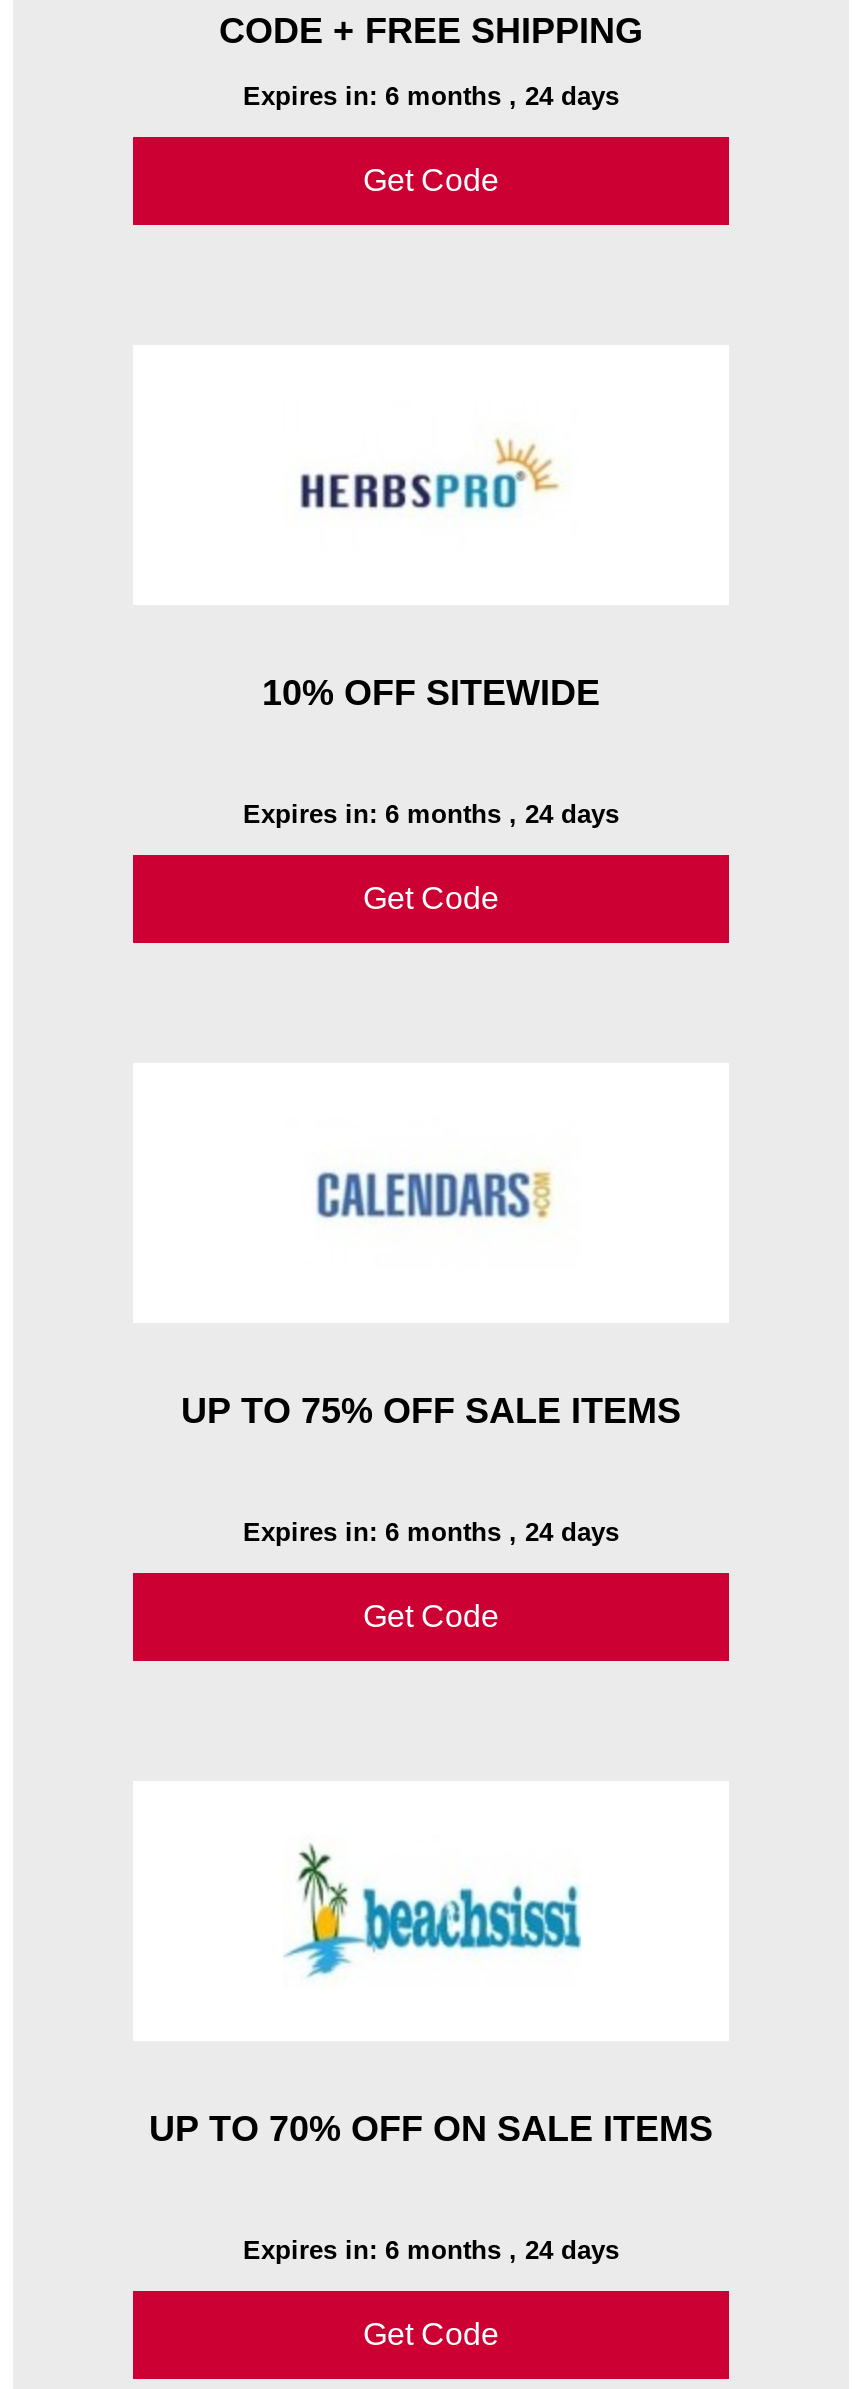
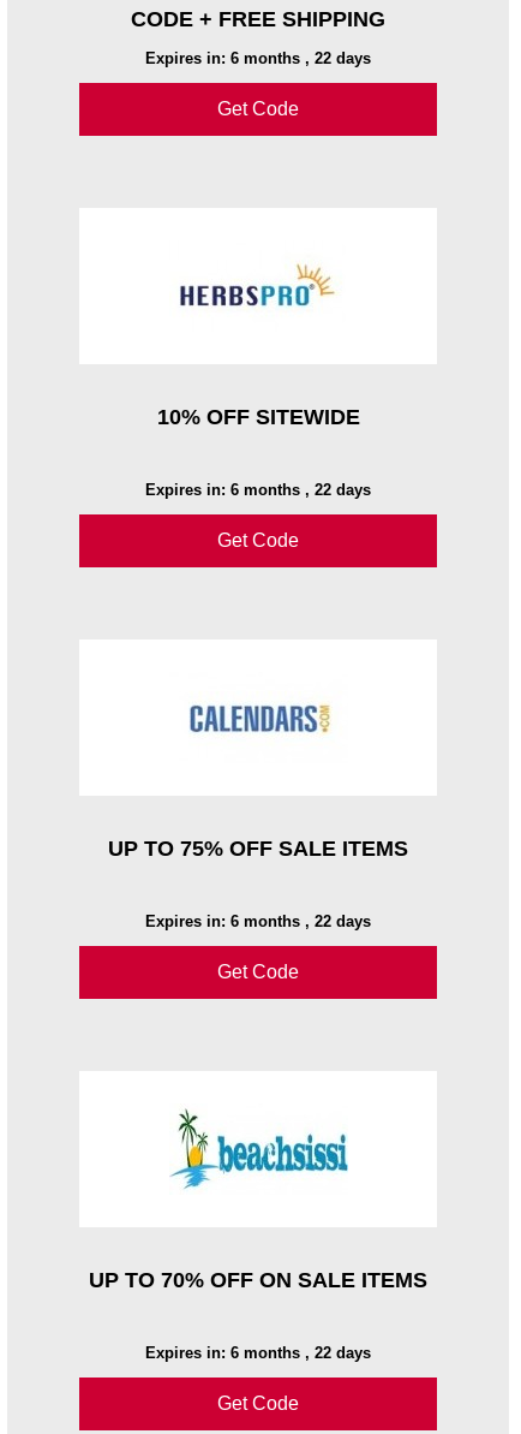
- Expires in: 6 months , 24 days
+ Expires in: 6 months , 22 days

- Expires in: 6 months , 24 days
+ Expires in: 6 months , 22 days

- Expires in: 6 months , 24 days
+ Expires in: 6 months , 22 days

- Expires in: 6 months , 24 days
+ Expires in: 6 months , 22 days
